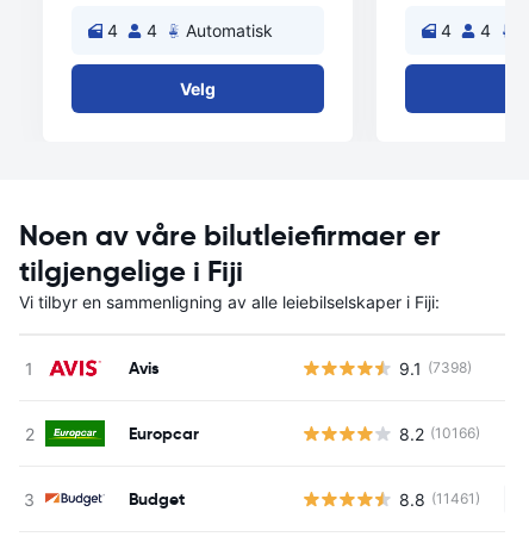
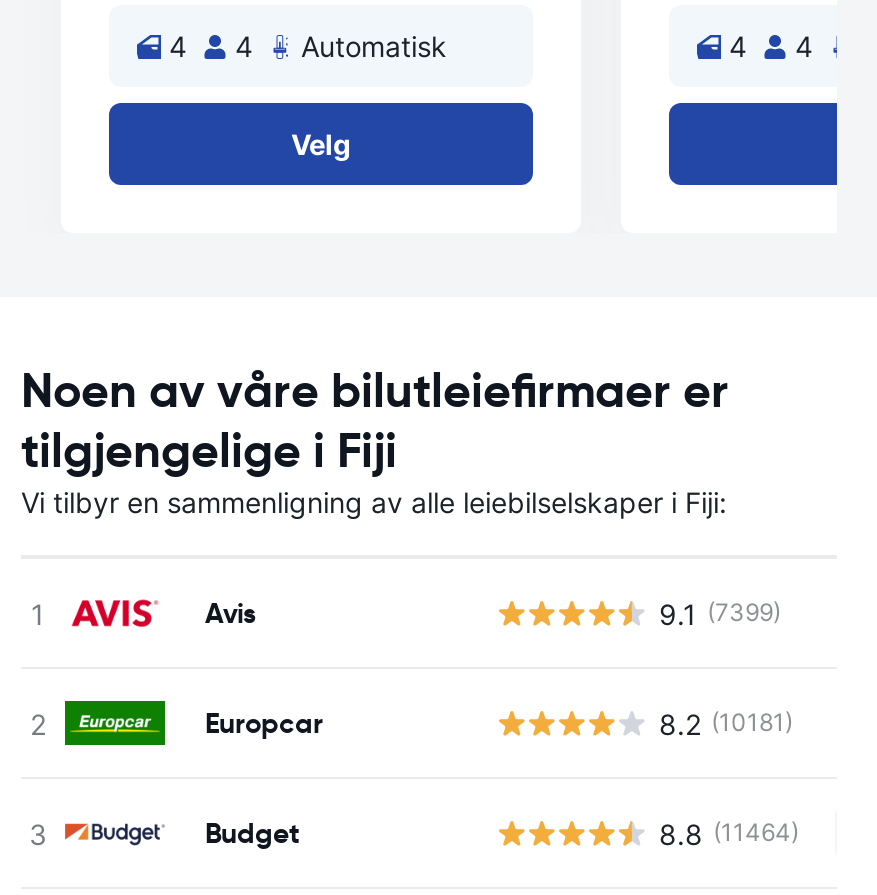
- 9.1 (7398)
+ 9.1 (7399)

- 8.2 (10166)
+ 8.2 (10181)

- 8.8 (11461)
+ 8.8 (11464)
